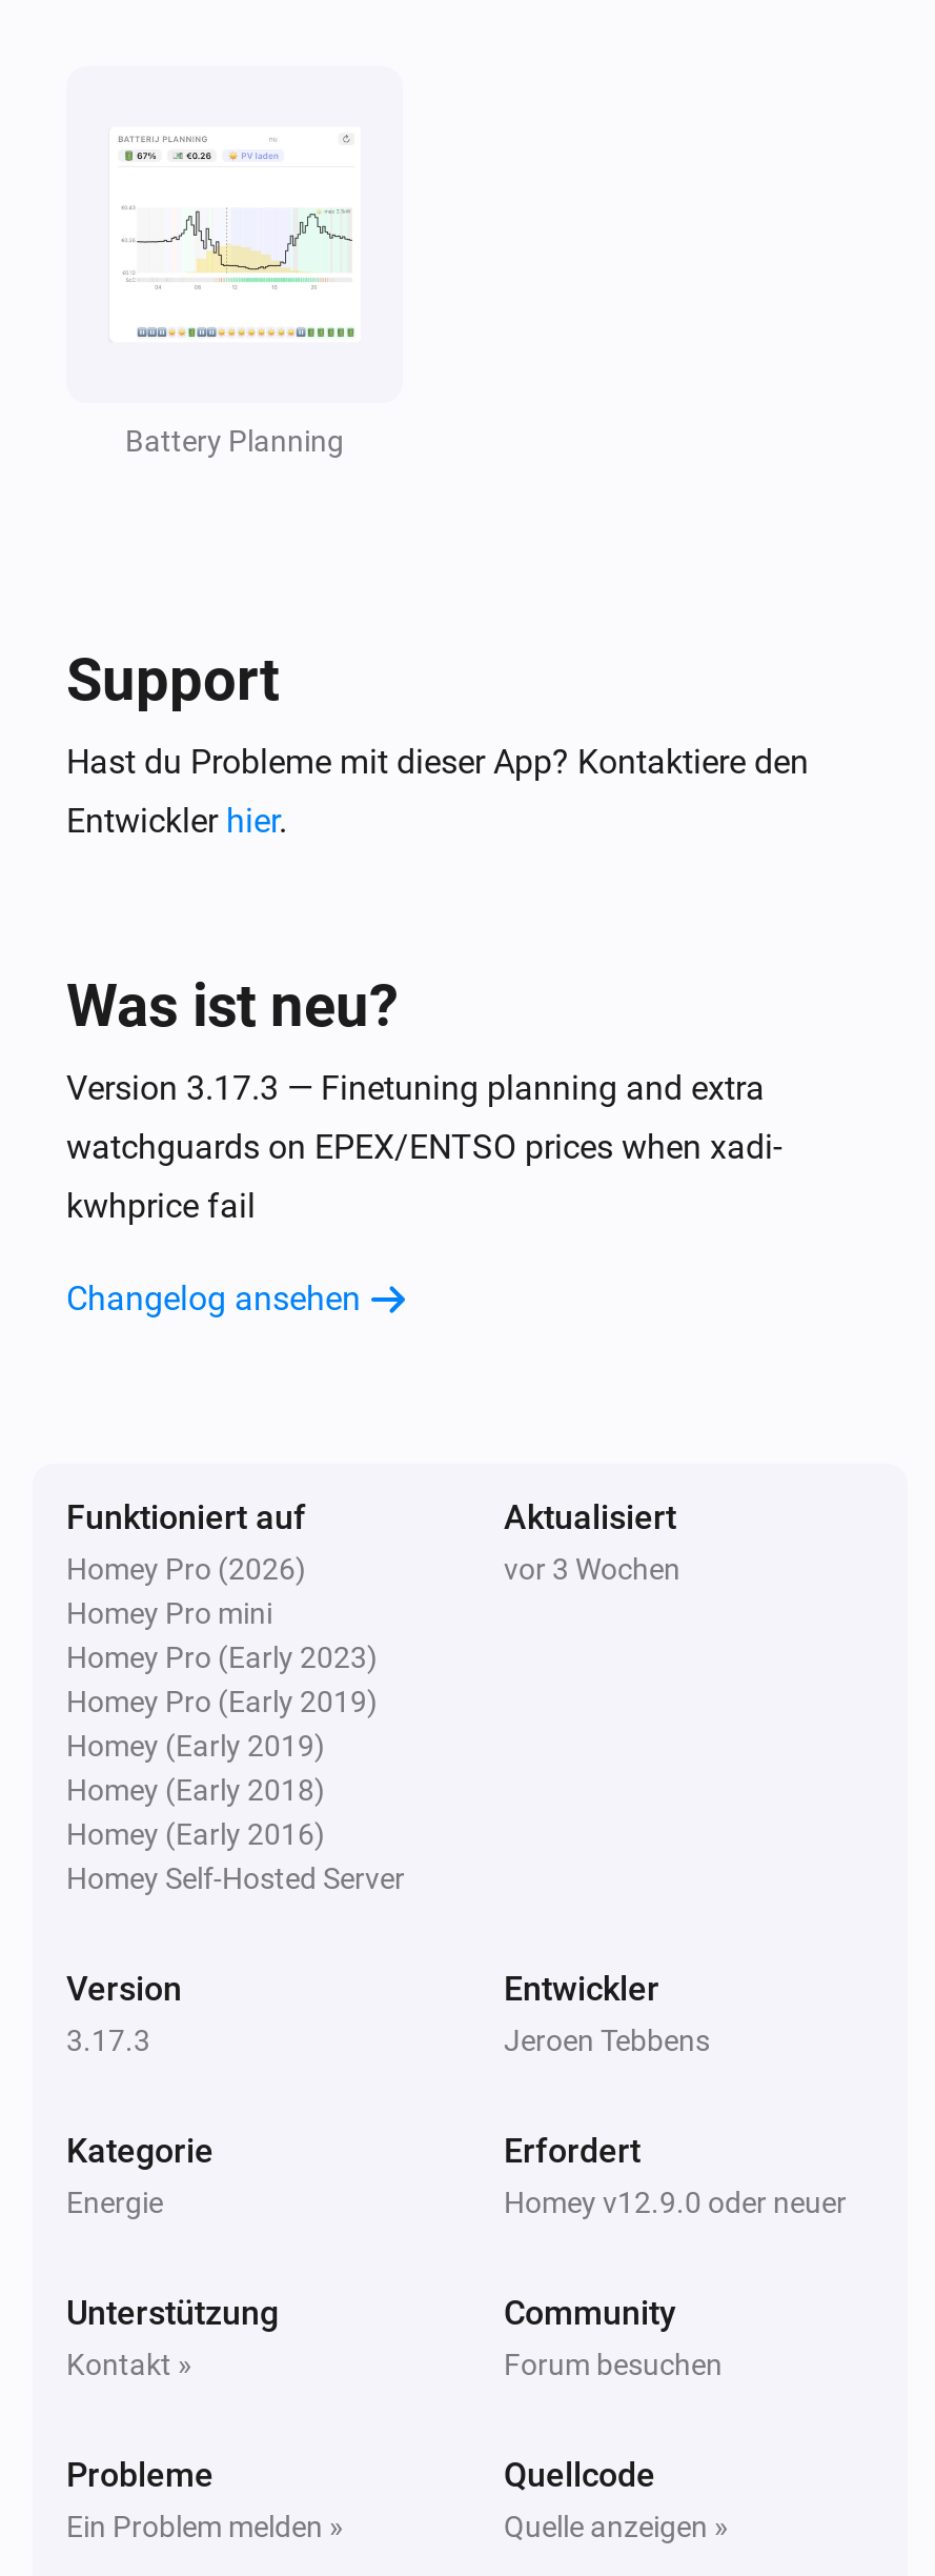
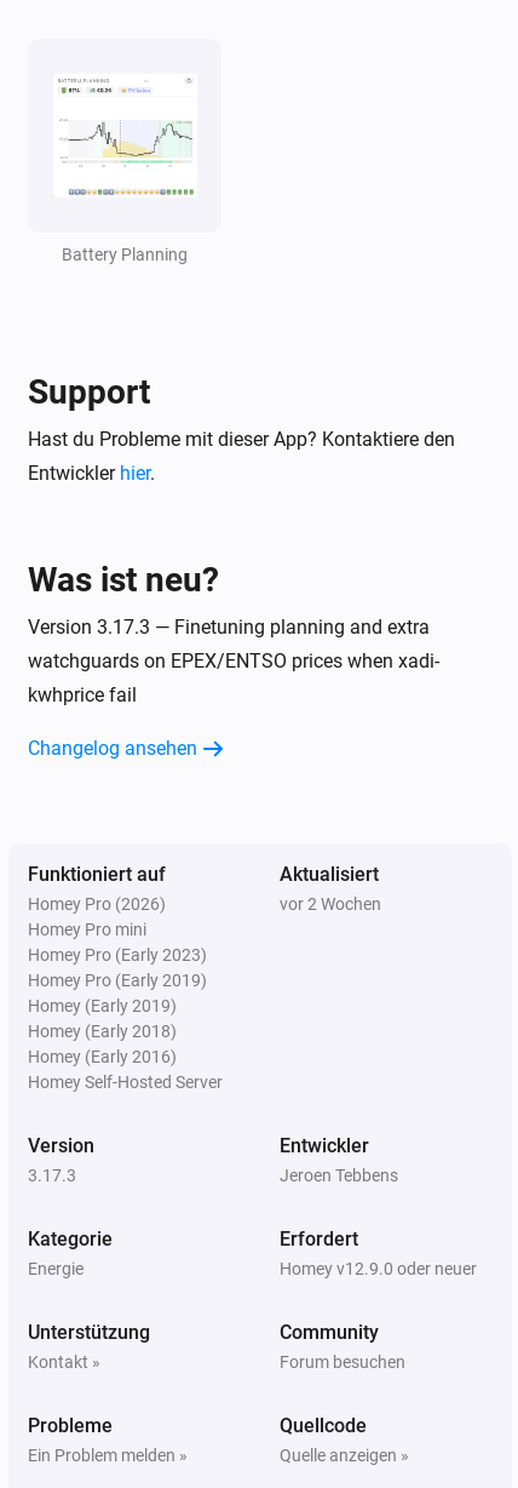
- vor 3 Wochen
+ vor 2 Wochen
